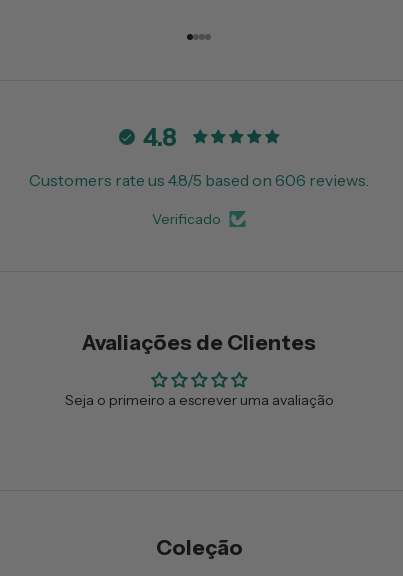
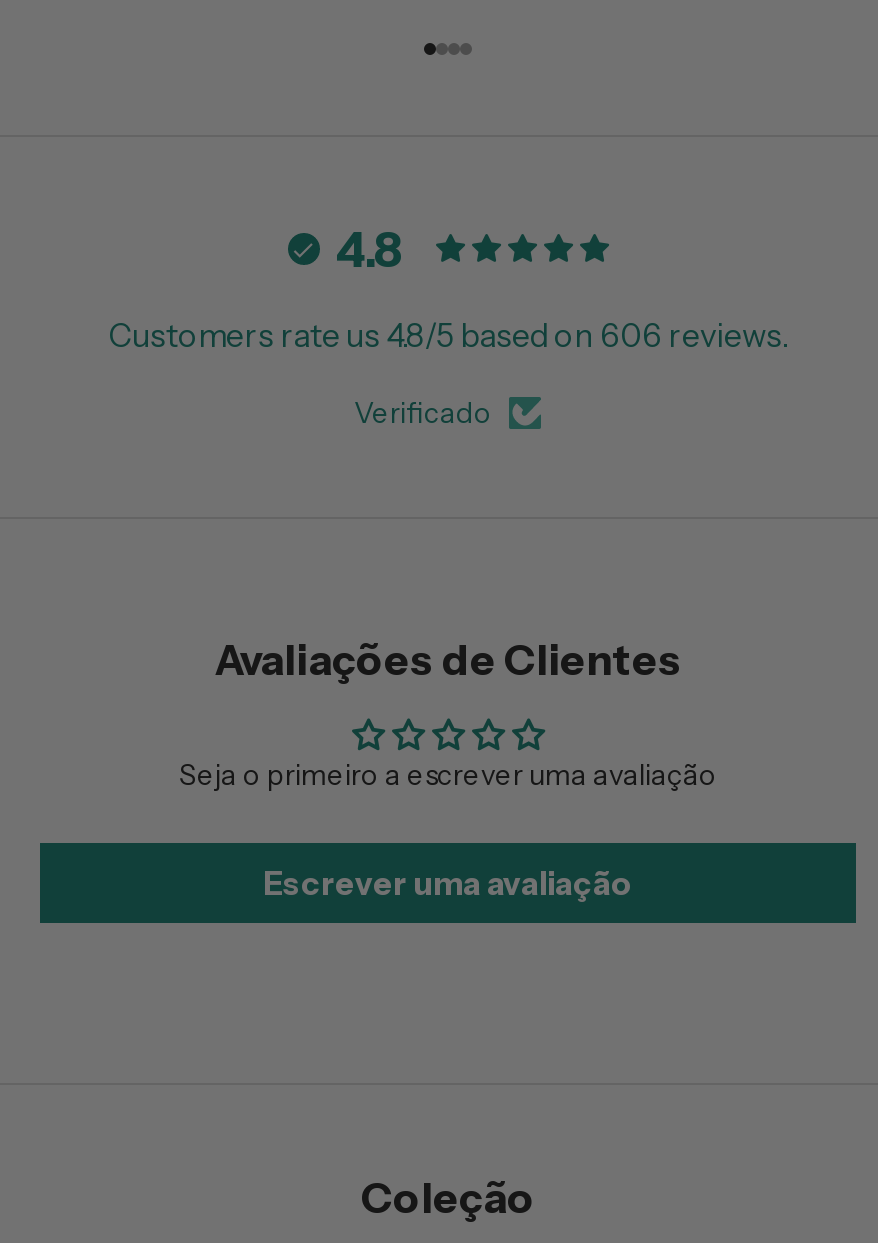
+ Escrever uma avaliação
